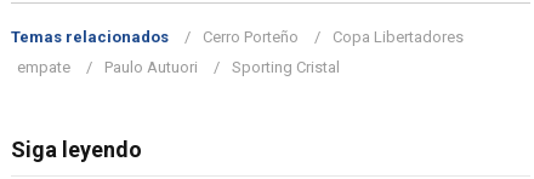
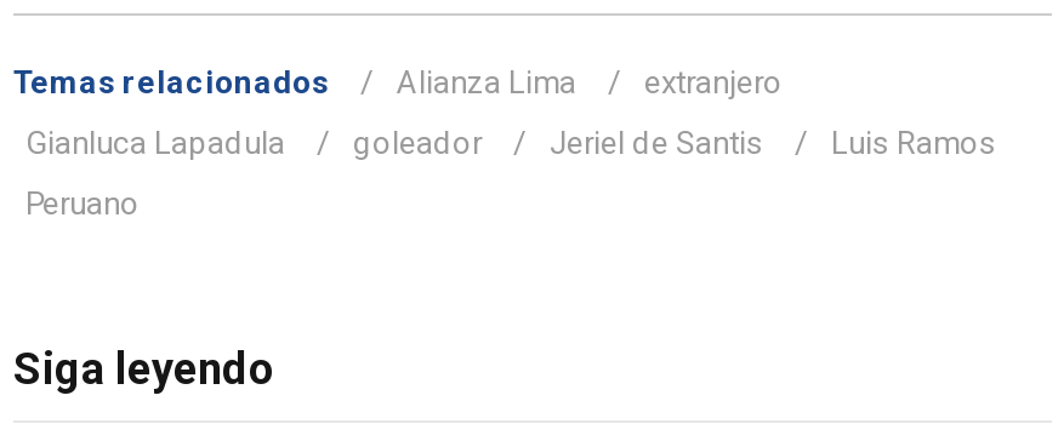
- Cerro Porteño
- Copa Libertadores
- empate
- Paulo Autuori
- Sporting Cristal
+ Alianza Lima
+ extranjero
+ Gianluca Lapadula
+ goleador
+ Jeriel de Santis
+ Luis Ramos
+ Peruano
